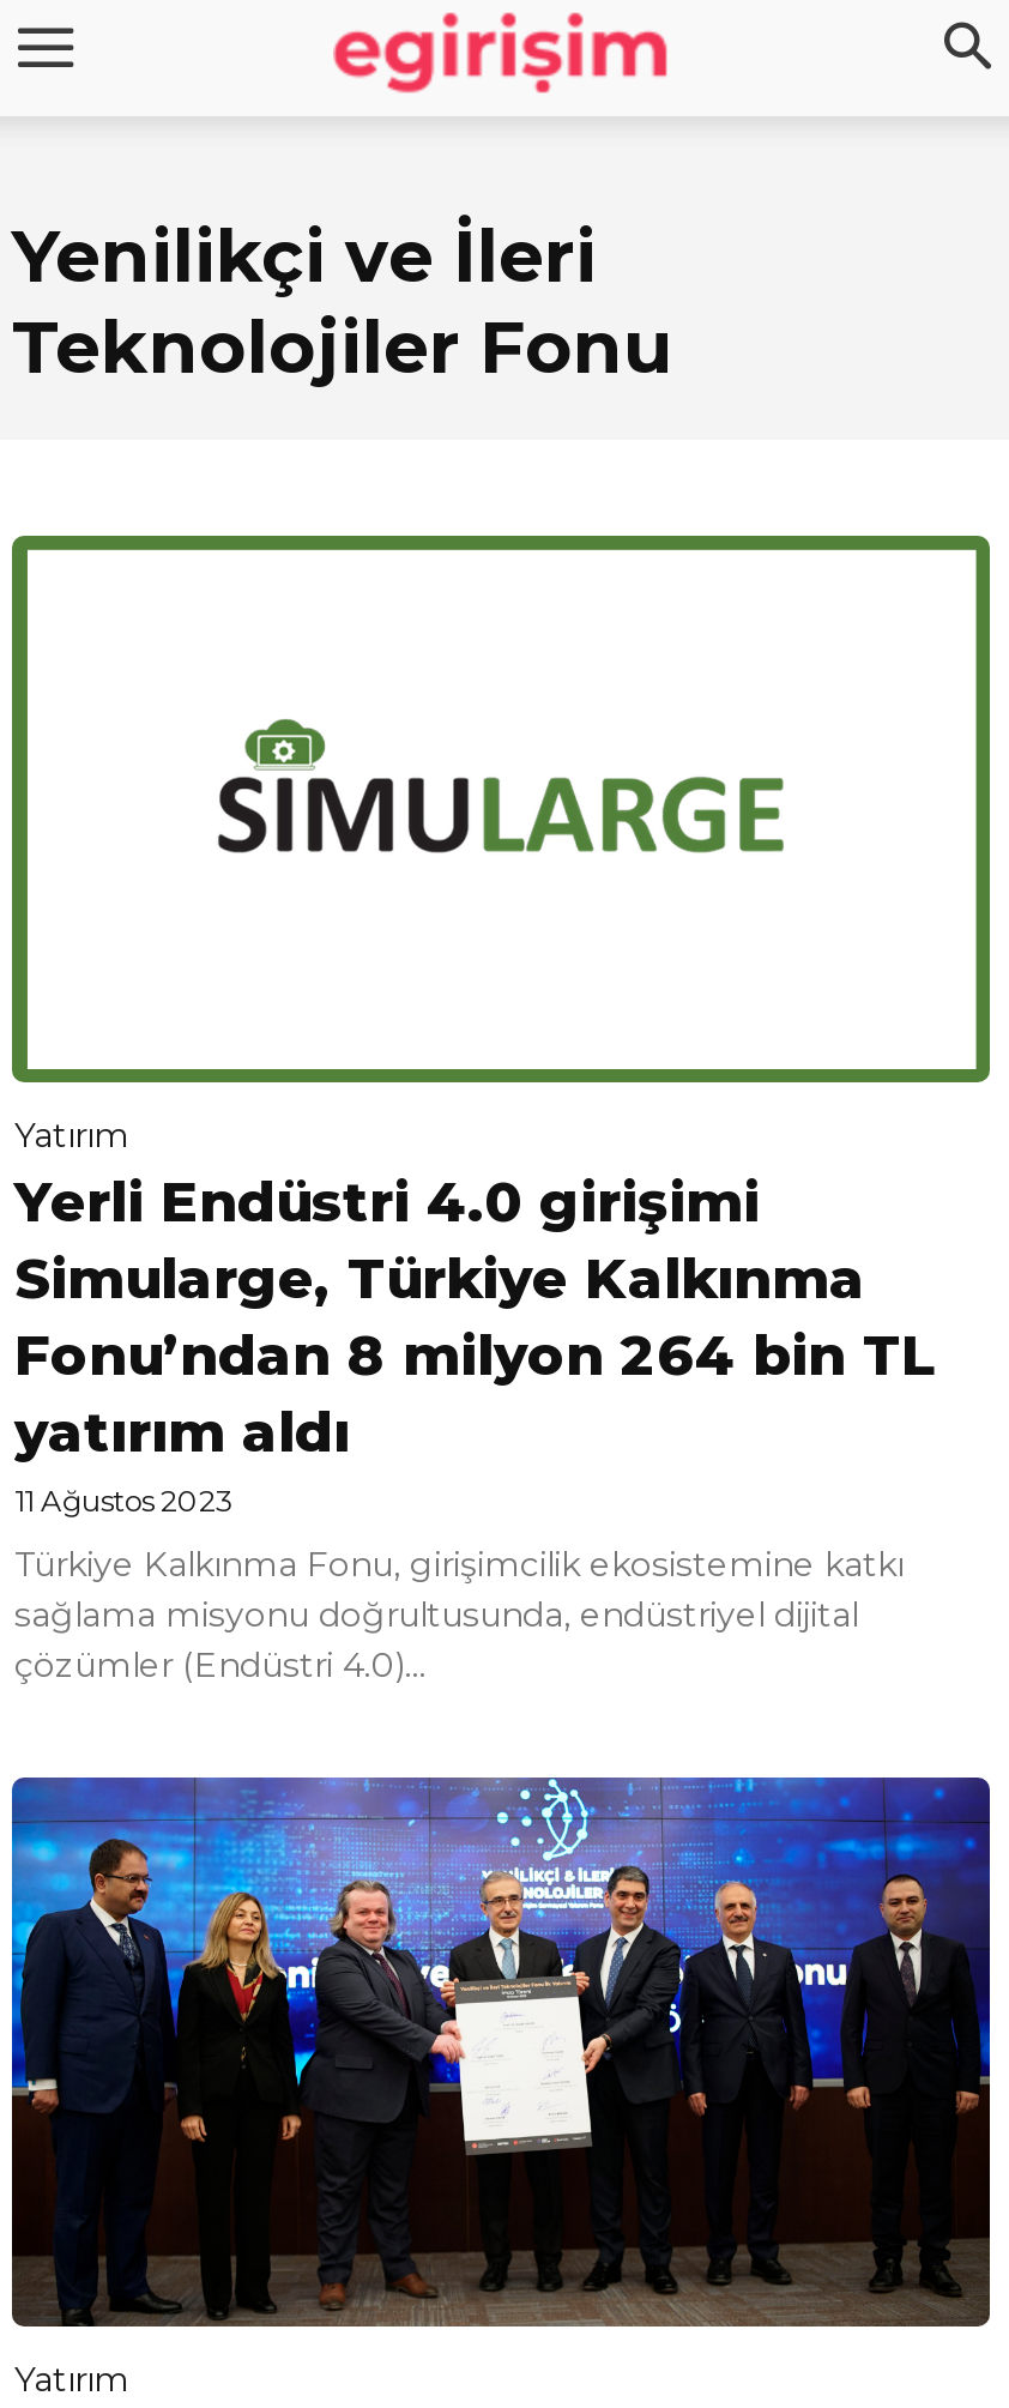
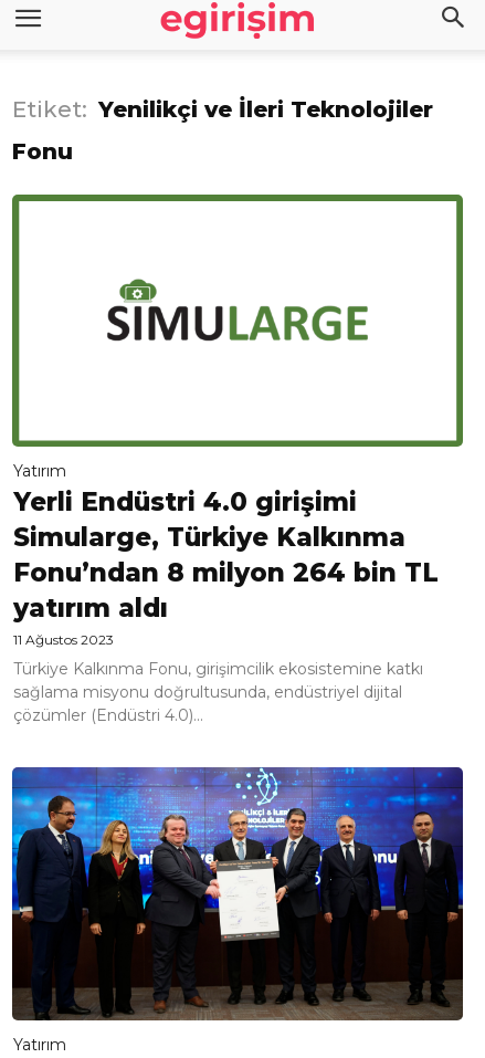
- Yenilikçi ve İleri
- Teknolojiler Fonu
+ Etiket: Yenilikçi ve İleri Teknolojiler
+ Fonu
